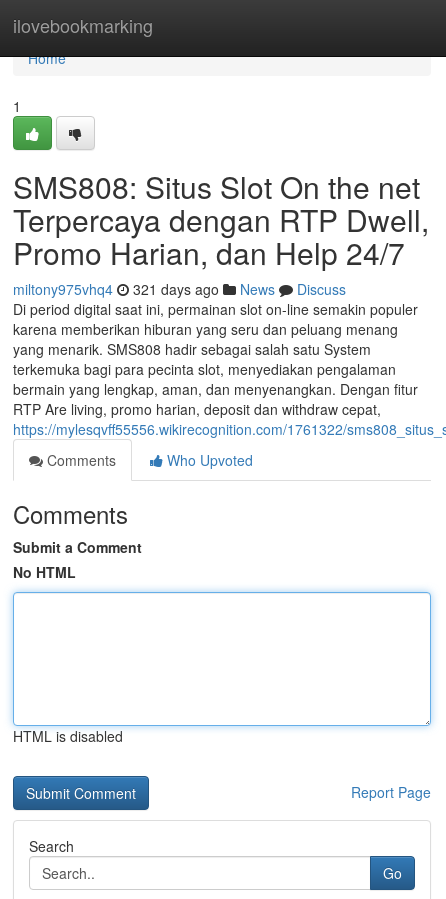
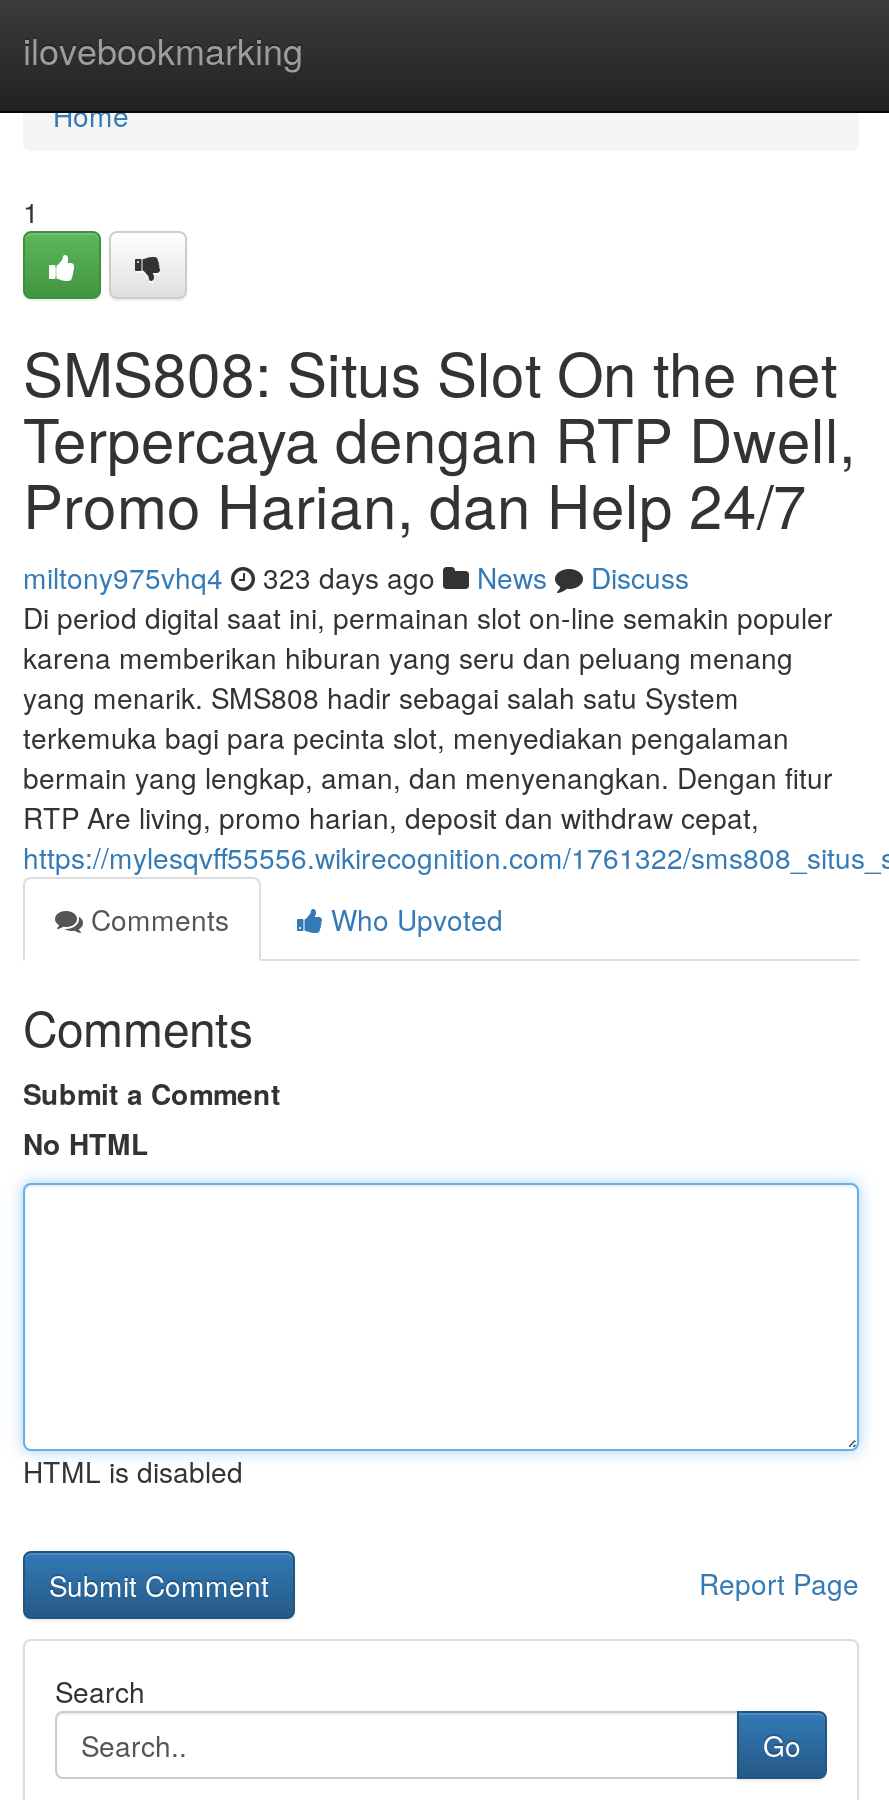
- miltony975vhq4 321 days ago News Discuss
+ miltony975vhq4 323 days ago News Discuss
